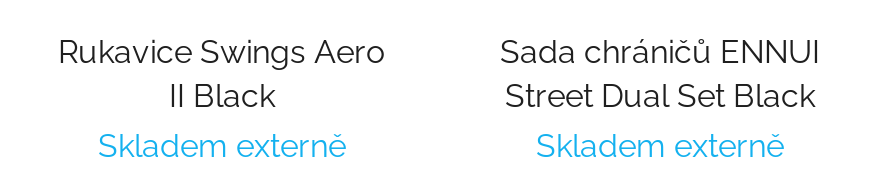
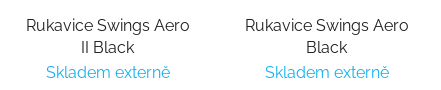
- Sada chráničů ENNUI
- Street Dual Set Black
+ Rukavice Swings Aero
+ Black
